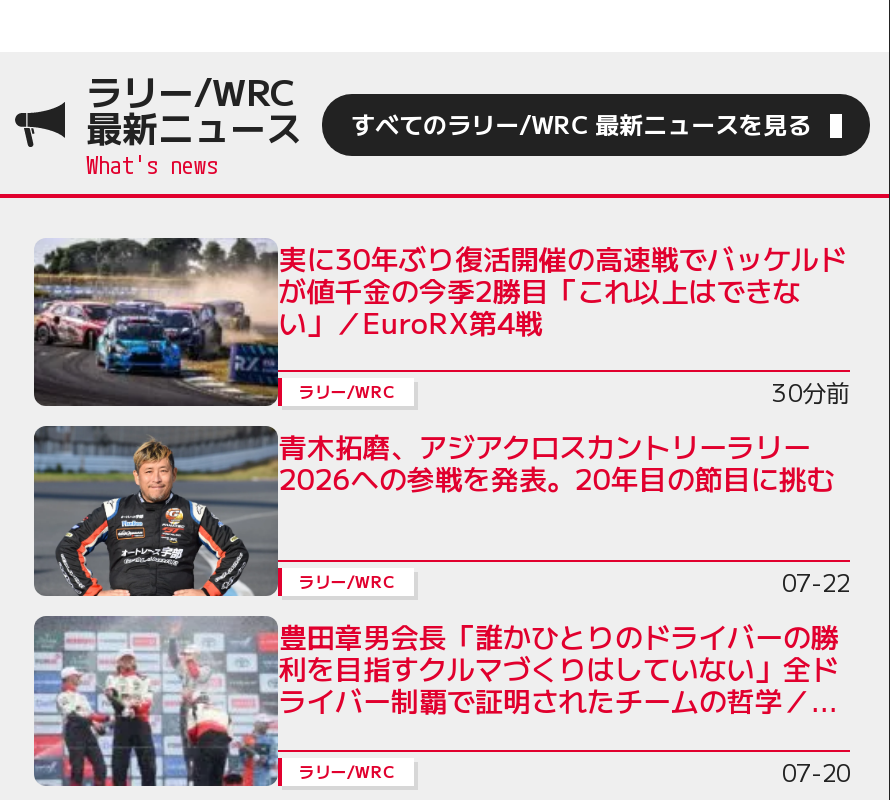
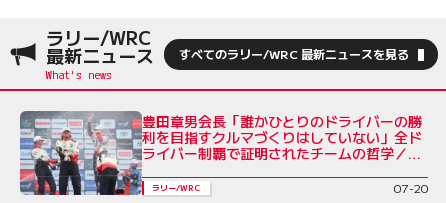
- [image]
- 実に30年ぶり復活開催の高速戦でバッケルド
- が値千金の今季2勝目「これ以上はできな
- い」／EuroRX第4戦
- ラリー/WRC
- 30分前
- 青木拓磨、アジアクロスカントリーラリー
- 2026への参戦を発表。20年目の節目に挑む
- ラリー/WRC
- 07-22

- [image]
